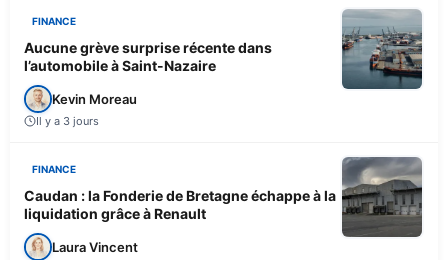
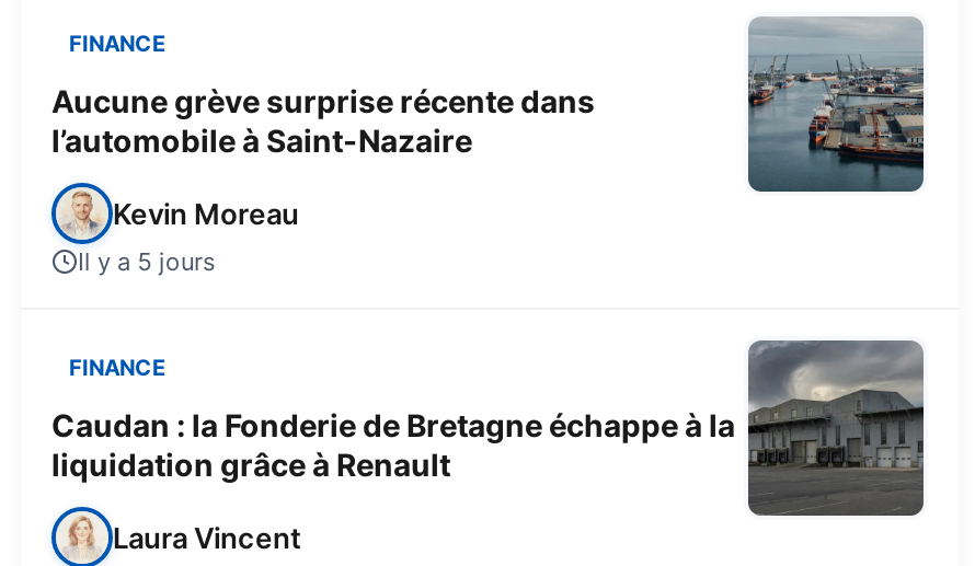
- Il y a 3 jours
+ Il y a 5 jours
